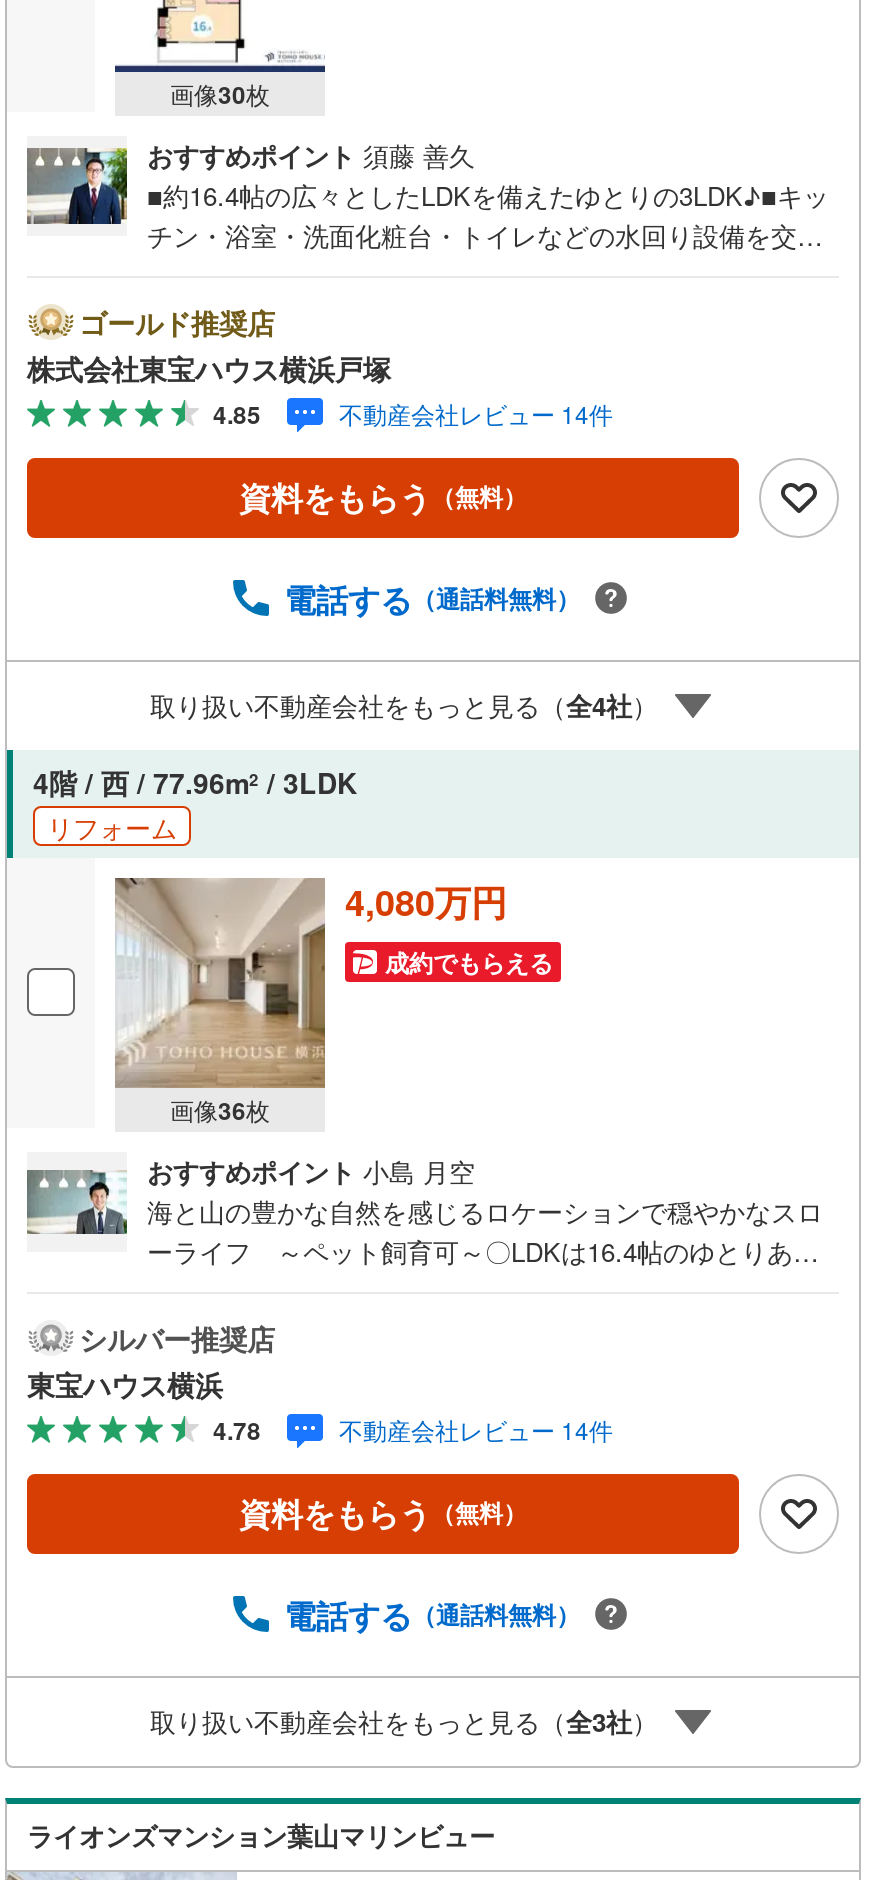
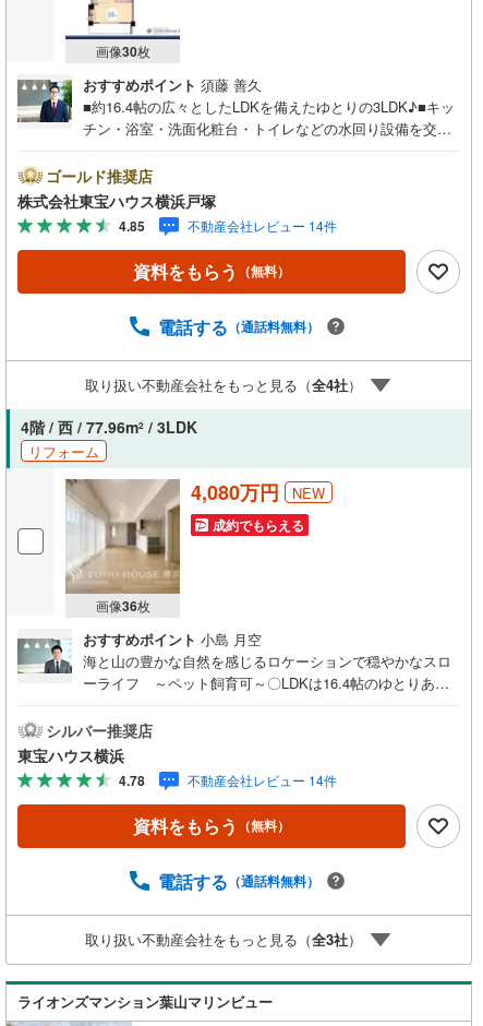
+ NEW
